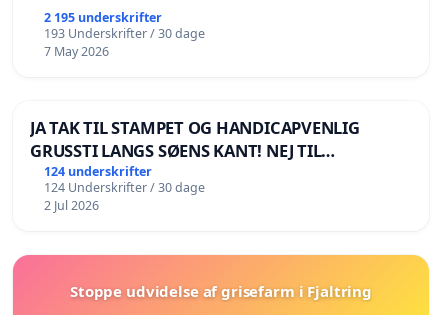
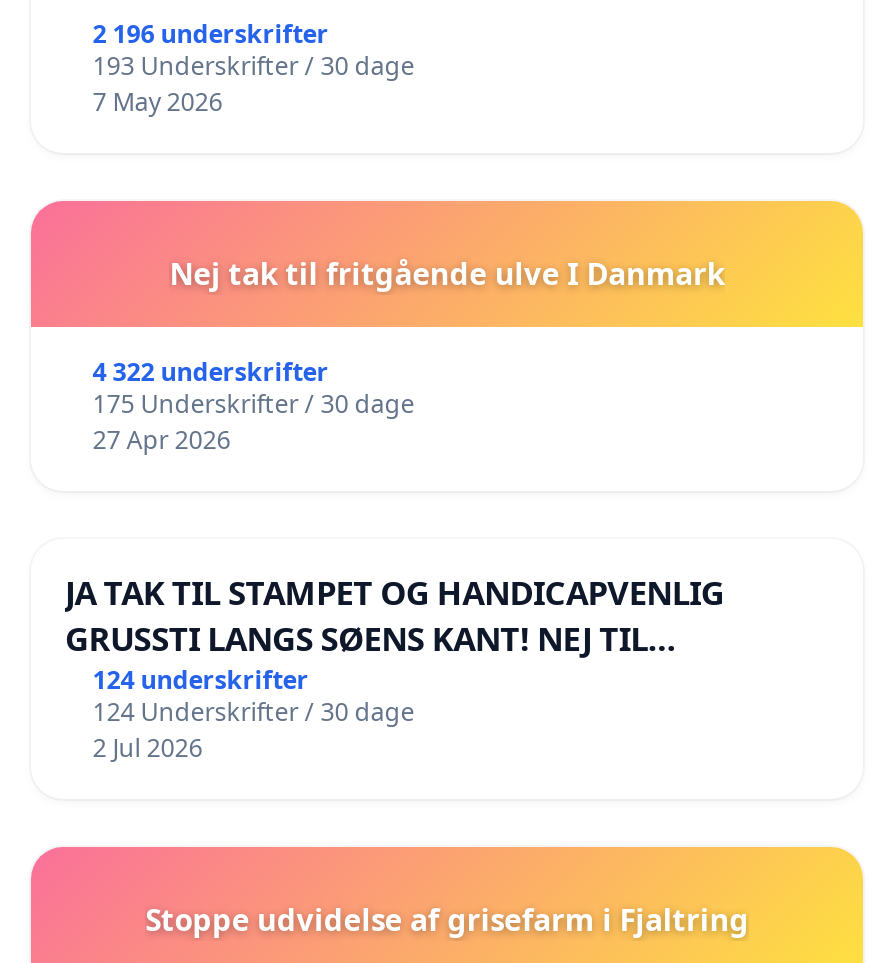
- 2 195 underskrifter
+ 2 196 underskrifter

+ Nej tak til fritgående ulve I Danmark
+ 4 322 underskrifter
+ 175 Underskrifter / 30 dage
+ 27 Apr 2026
